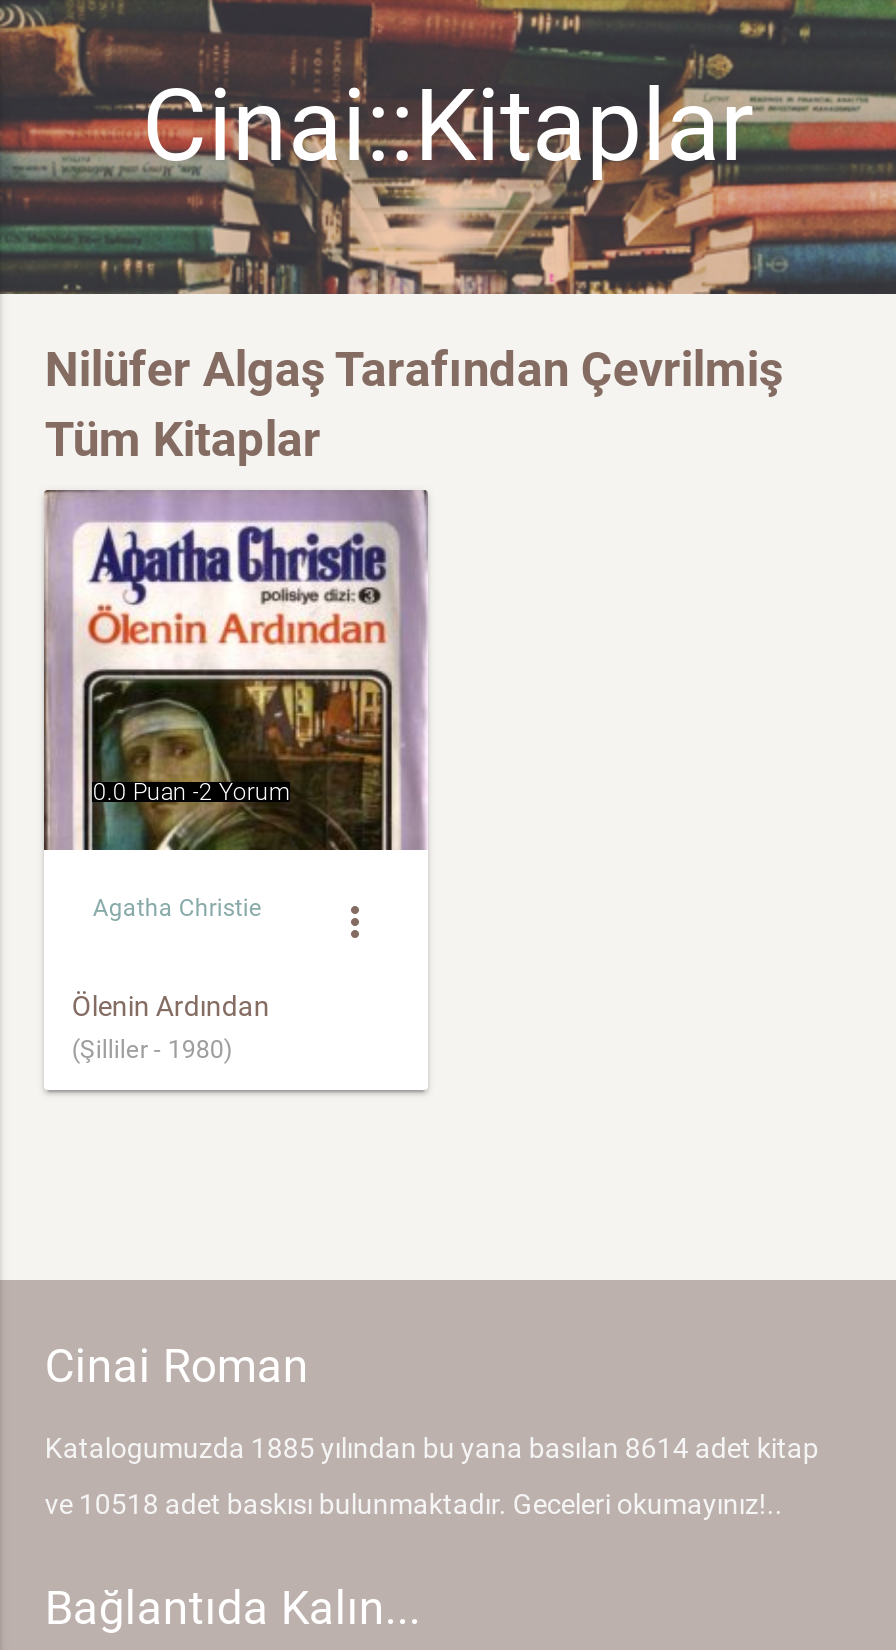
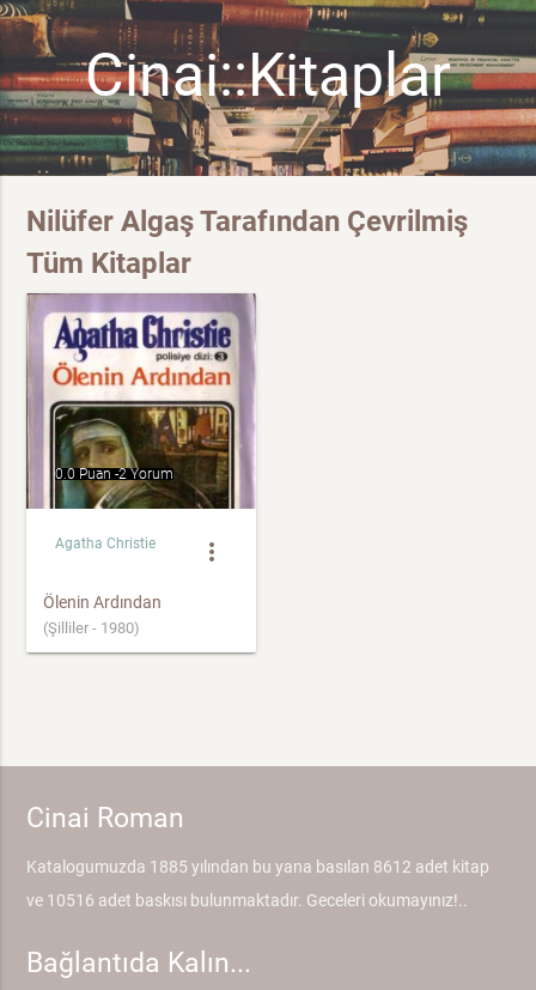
- Katalogumuzda 1885 yılından bu yana basılan 8614 adet kitap
+ Katalogumuzda 1885 yılından bu yana basılan 8612 adet kitap

- ve 10518 adet baskısı bulunmaktadır. Geceleri okumayınız!..
+ ve 10516 adet baskısı bulunmaktadır. Geceleri okumayınız!..
